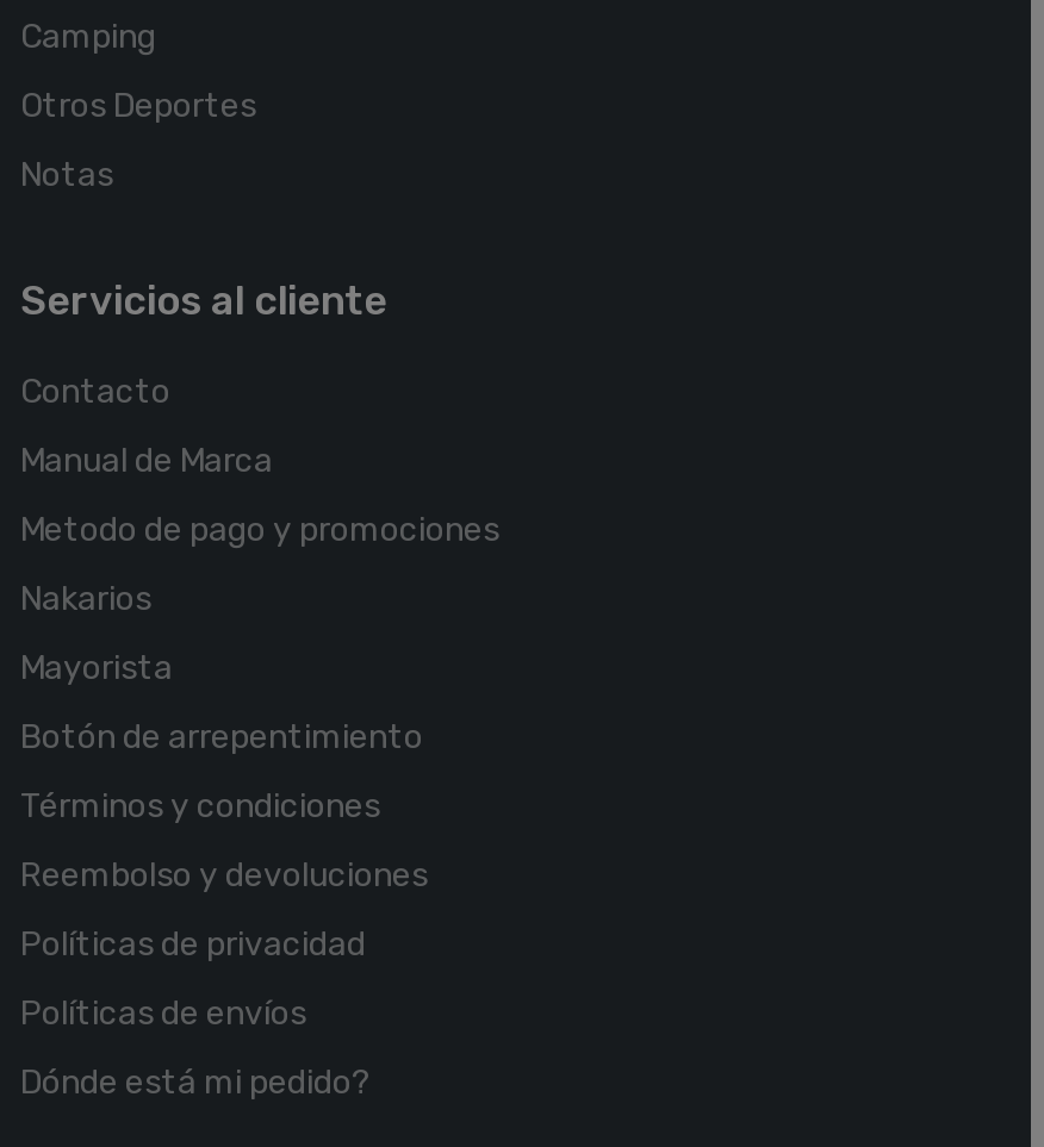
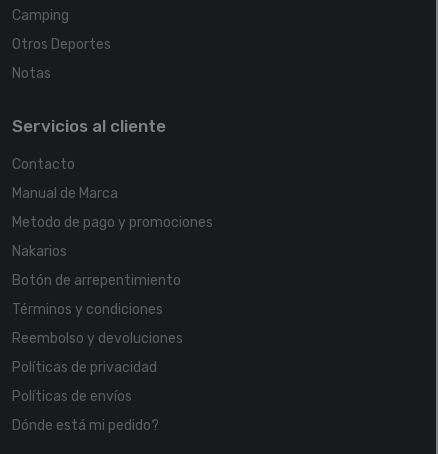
- Mayorista
